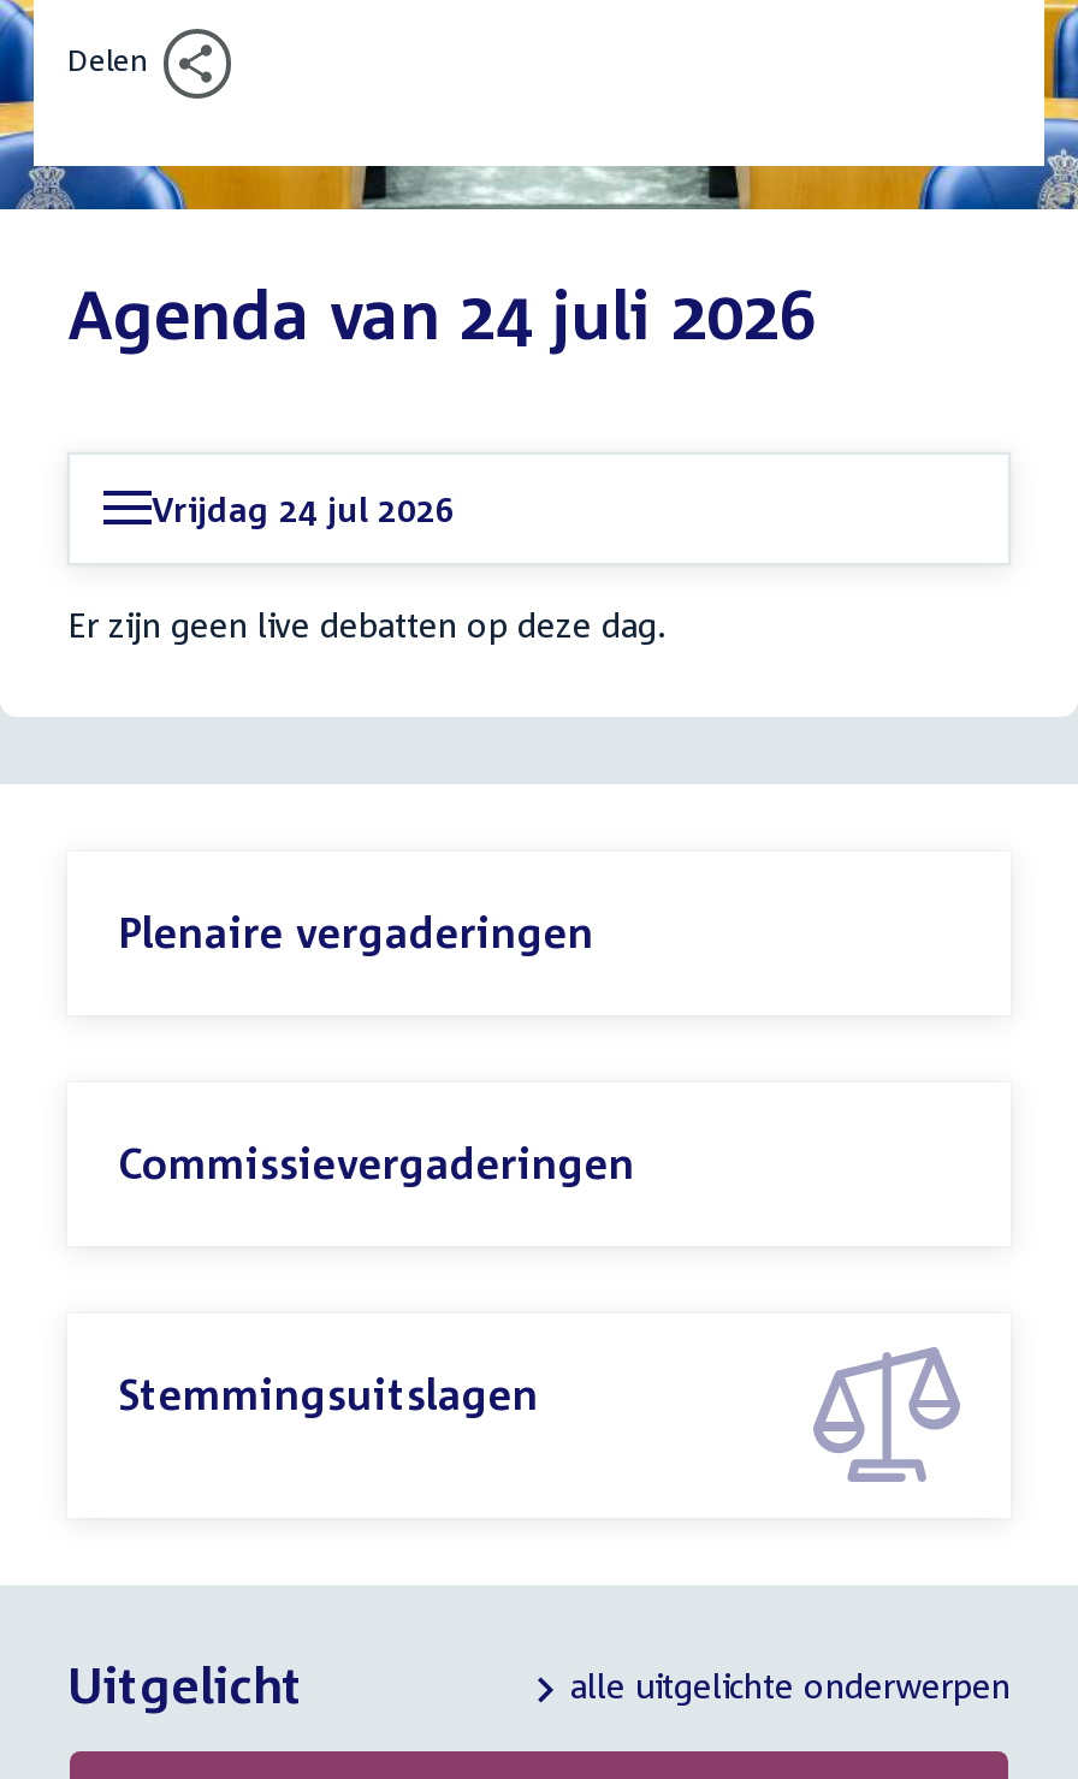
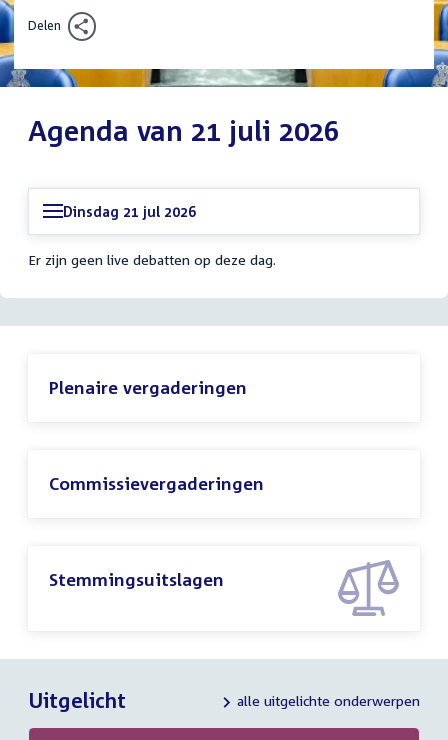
- Agenda van 24 juli 2026
+ Agenda van 21 juli 2026

- Vrijdag 24 jul 2026
+ Dinsdag 21 jul 2026
